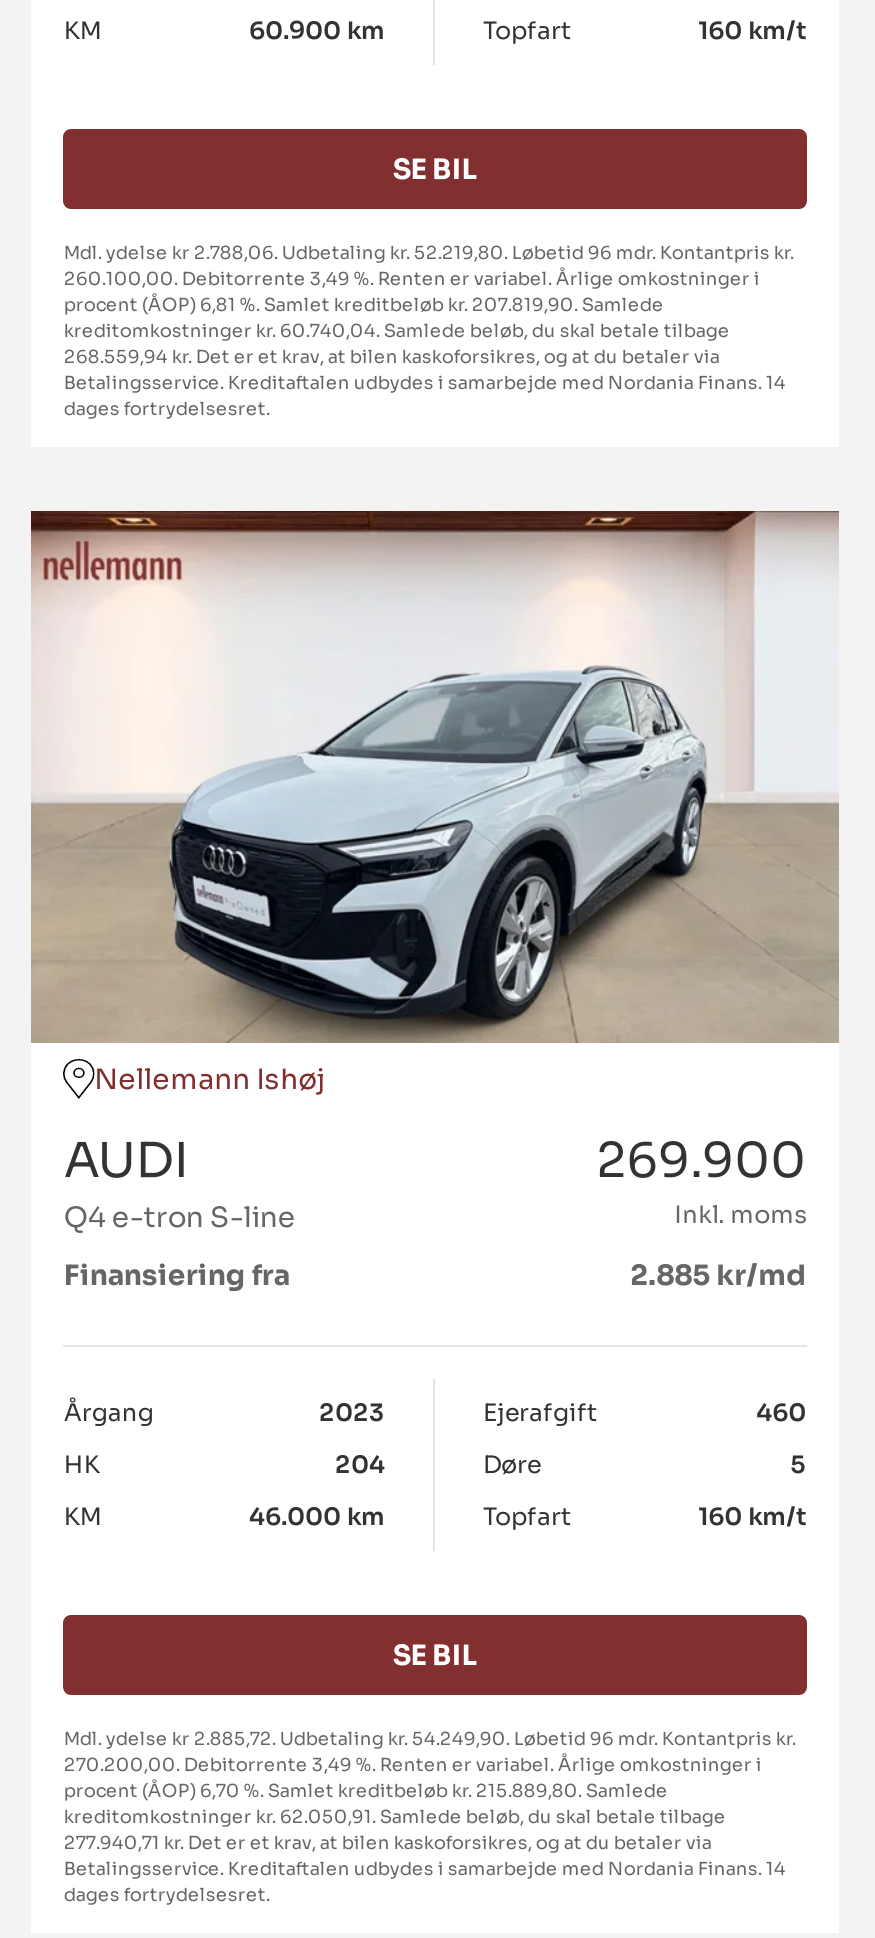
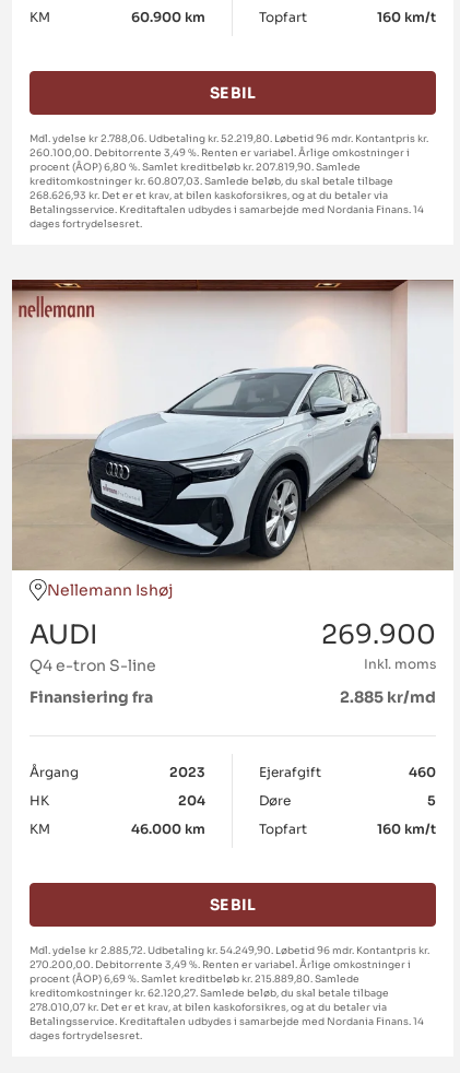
- procent (ÅOP) 6,81 %. Samlet kreditbeløb kr. 207.819,90. Samlede
+ procent (ÅOP) 6,80 %. Samlet kreditbeløb kr. 207.819,90. Samlede

- kreditomkostninger kr. 60.740,04. Samlede beløb, du skal betale tilbage
+ kreditomkostninger kr. 60.807,03. Samlede beløb, du skal betale tilbage

- 268.559,94 kr. Det er et krav, at bilen kaskoforsikres, og at du betaler via
+ 268.626,93 kr. Det er et krav, at bilen kaskoforsikres, og at du betaler via

- procent (ÅOP) 6,70 %. Samlet kreditbeløb kr. 215.889,80. Samlede
+ procent (ÅOP) 6,69 %. Samlet kreditbeløb kr. 215.889,80. Samlede

- kreditomkostninger kr. 62.050,91. Samlede beløb, du skal betale tilbage
+ kreditomkostninger kr. 62.120,27. Samlede beløb, du skal betale tilbage

- 277.940,71 kr. Det er et krav, at bilen kaskoforsikres, og at du betaler via
+ 278.010,07 kr. Det er et krav, at bilen kaskoforsikres, og at du betaler via
